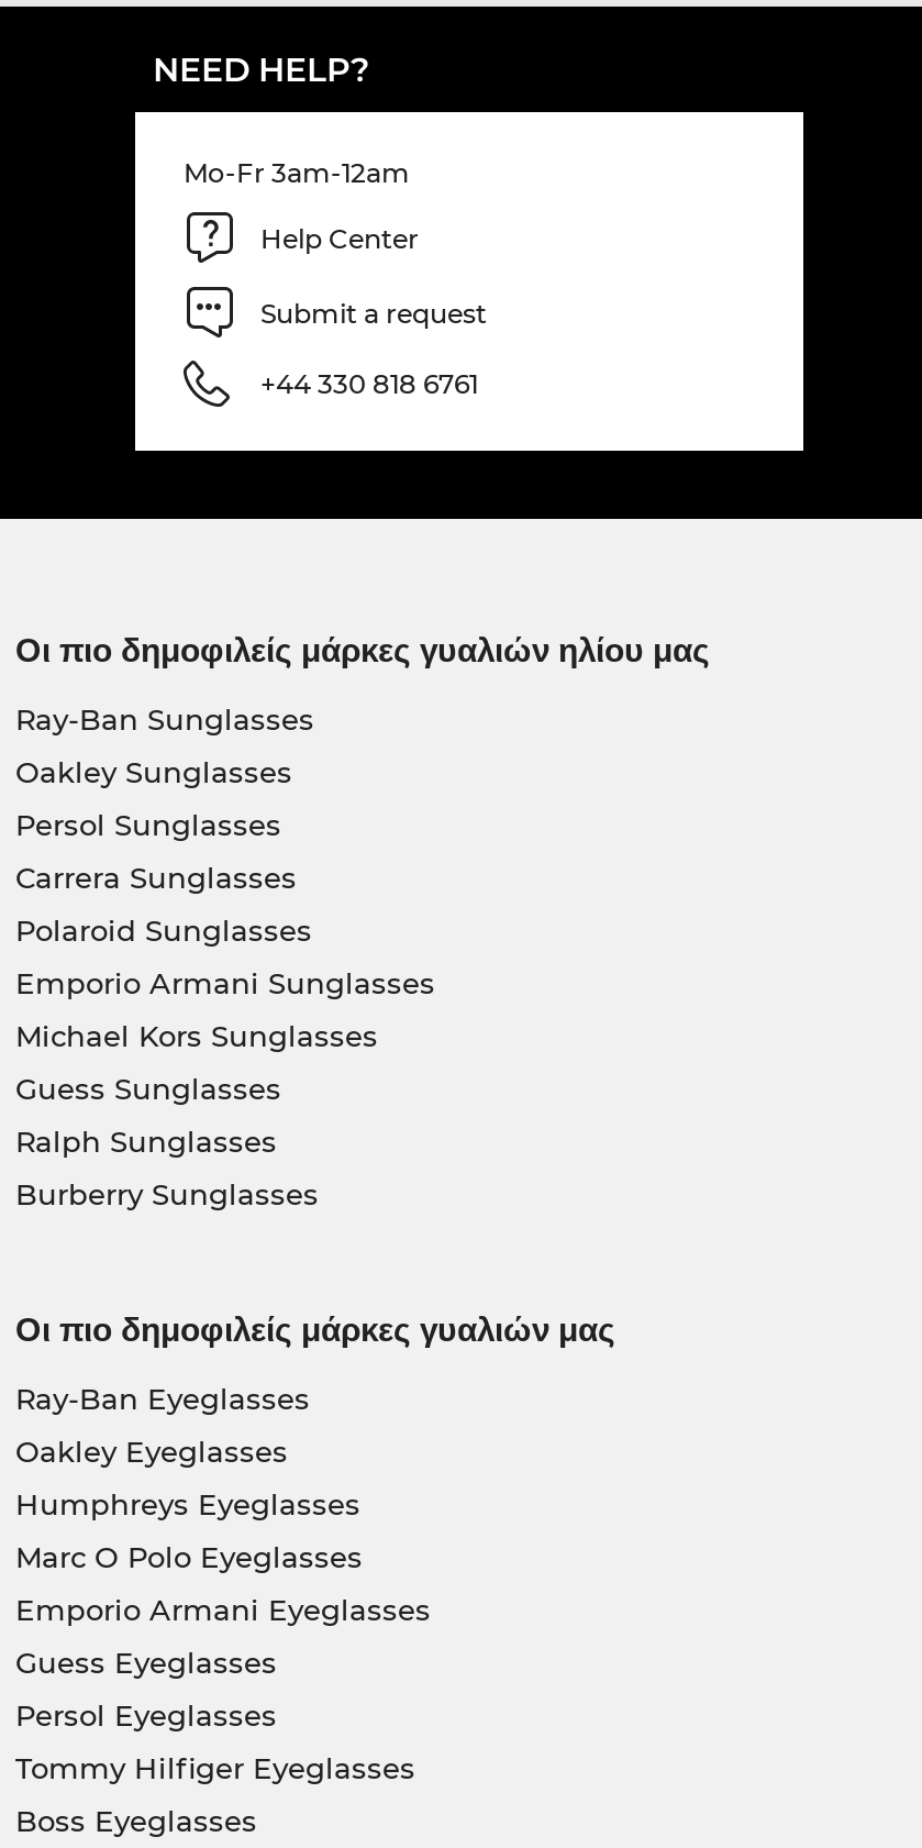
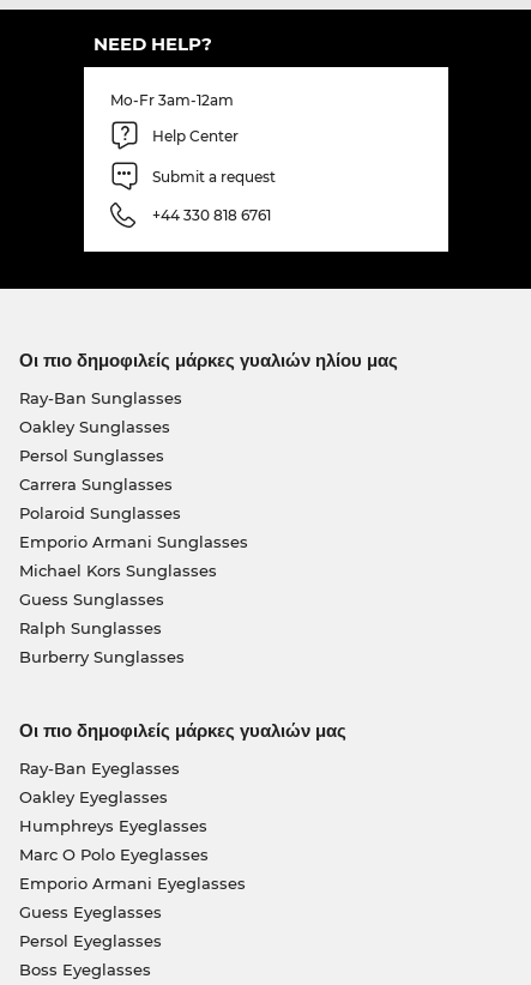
- Tommy Hilfiger Eyeglasses
